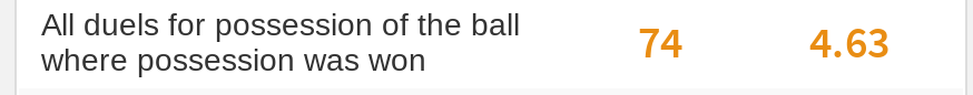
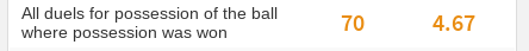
- 74
+ 70

- 4.63
+ 4.67
